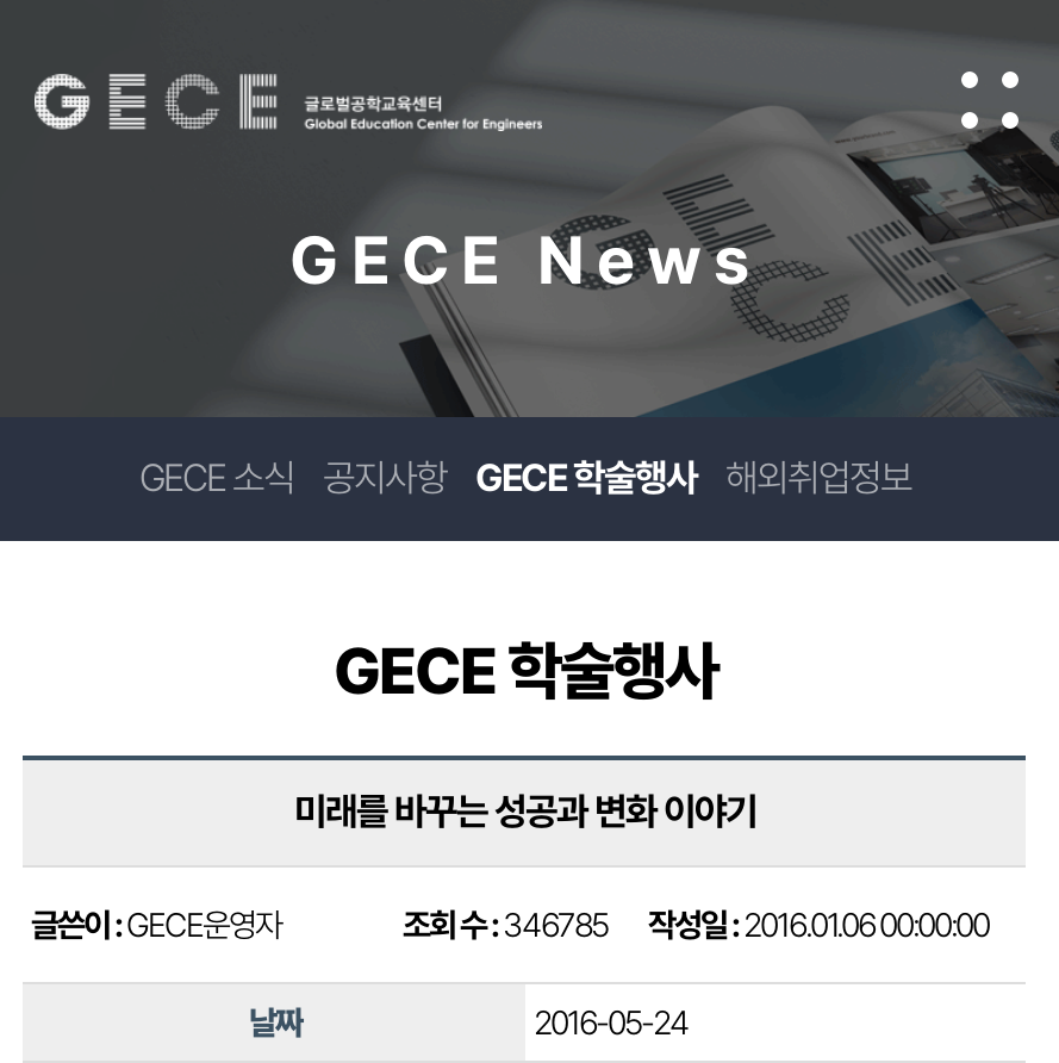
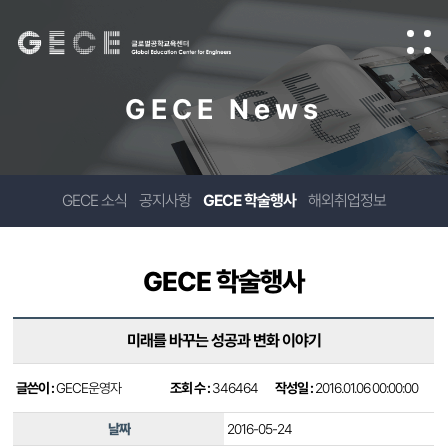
- 조회 수 : 346785 작성일 : 2016.01.06 00:00:00
+ 조회 수 : 346464 작성일 : 2016.01.06 00:00:00
